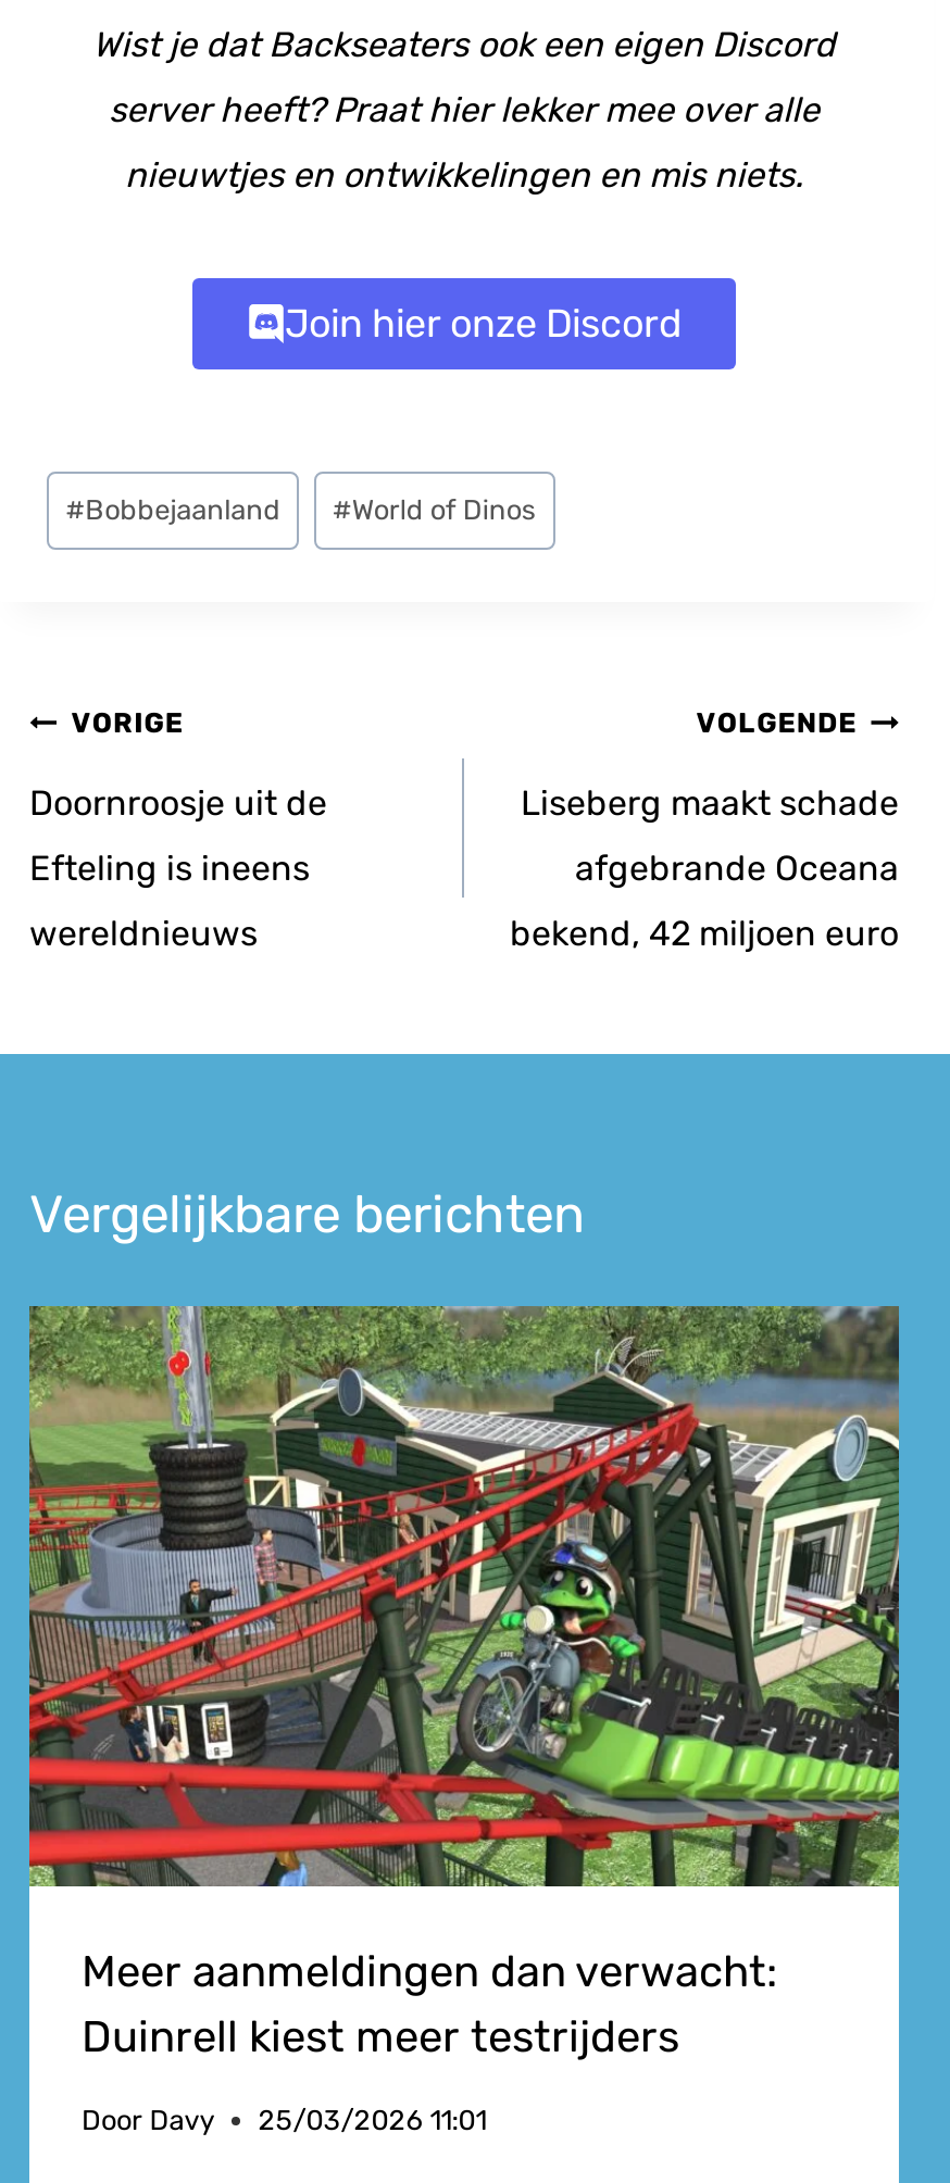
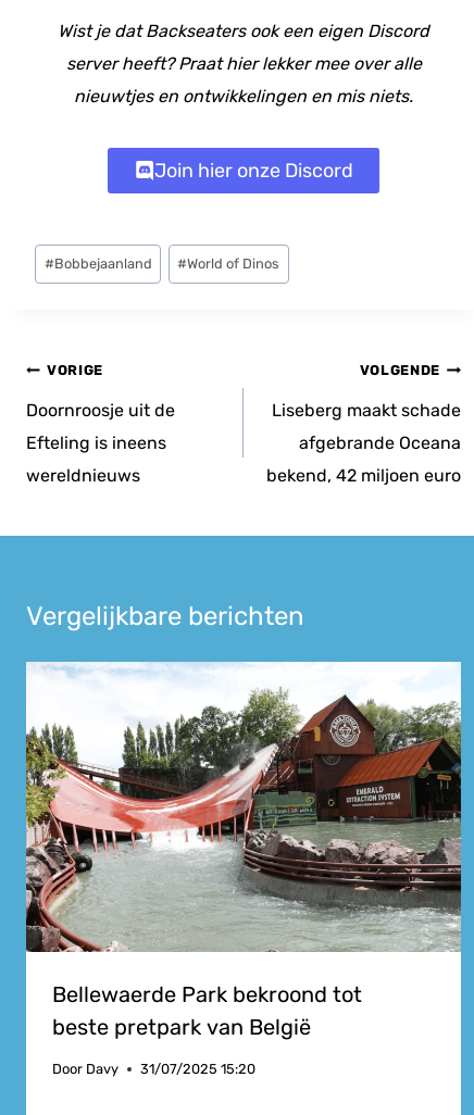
- [image]
- Meer aanmeldingen dan verwacht:
- Duinrell kiest meer testrijders
+ [image]
+ Bellewaerde Park bekroond tot
+ beste pretpark van België

- Door Davy 25/03/2026 11:01
+ Door Davy 31/07/2025 15:20
